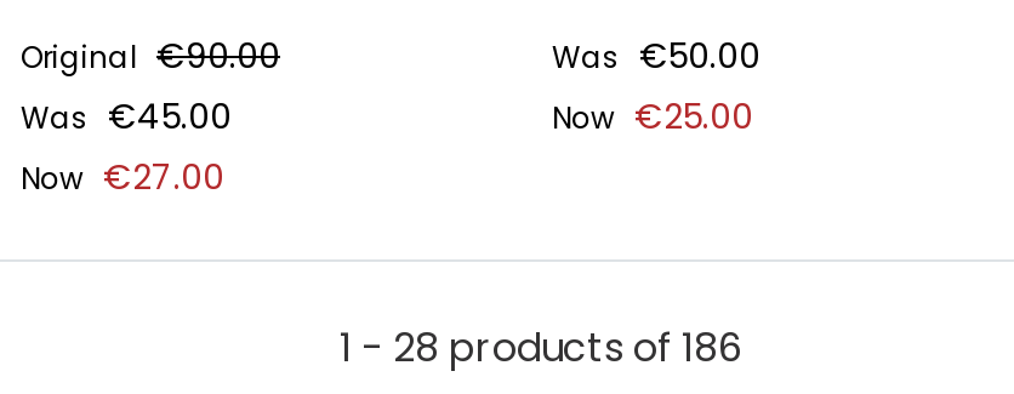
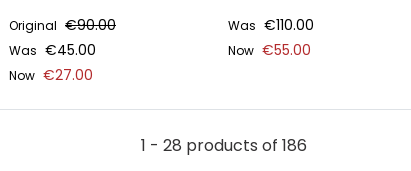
- Was €50.00
+ Was €110.00

- Now €25.00
+ Now €55.00
